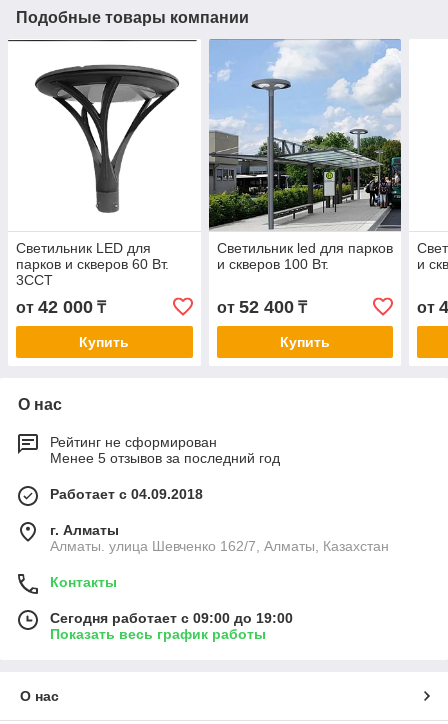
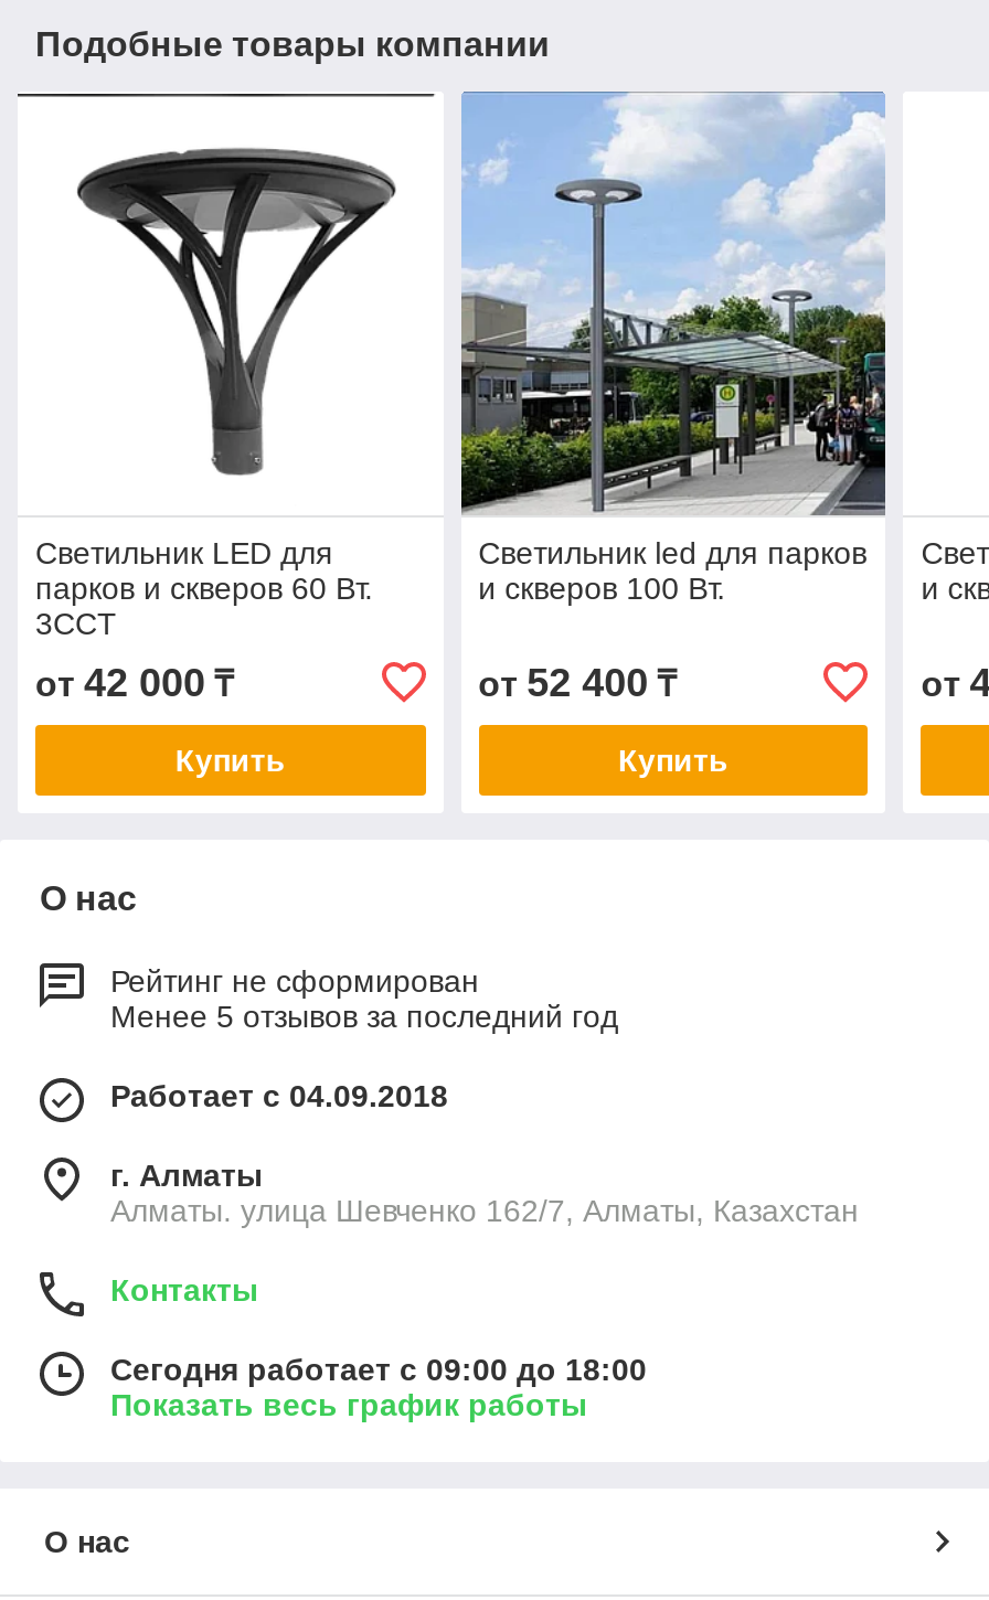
- Сегодня работает с 09:00 до 19:00
+ Сегодня работает с 09:00 до 18:00
